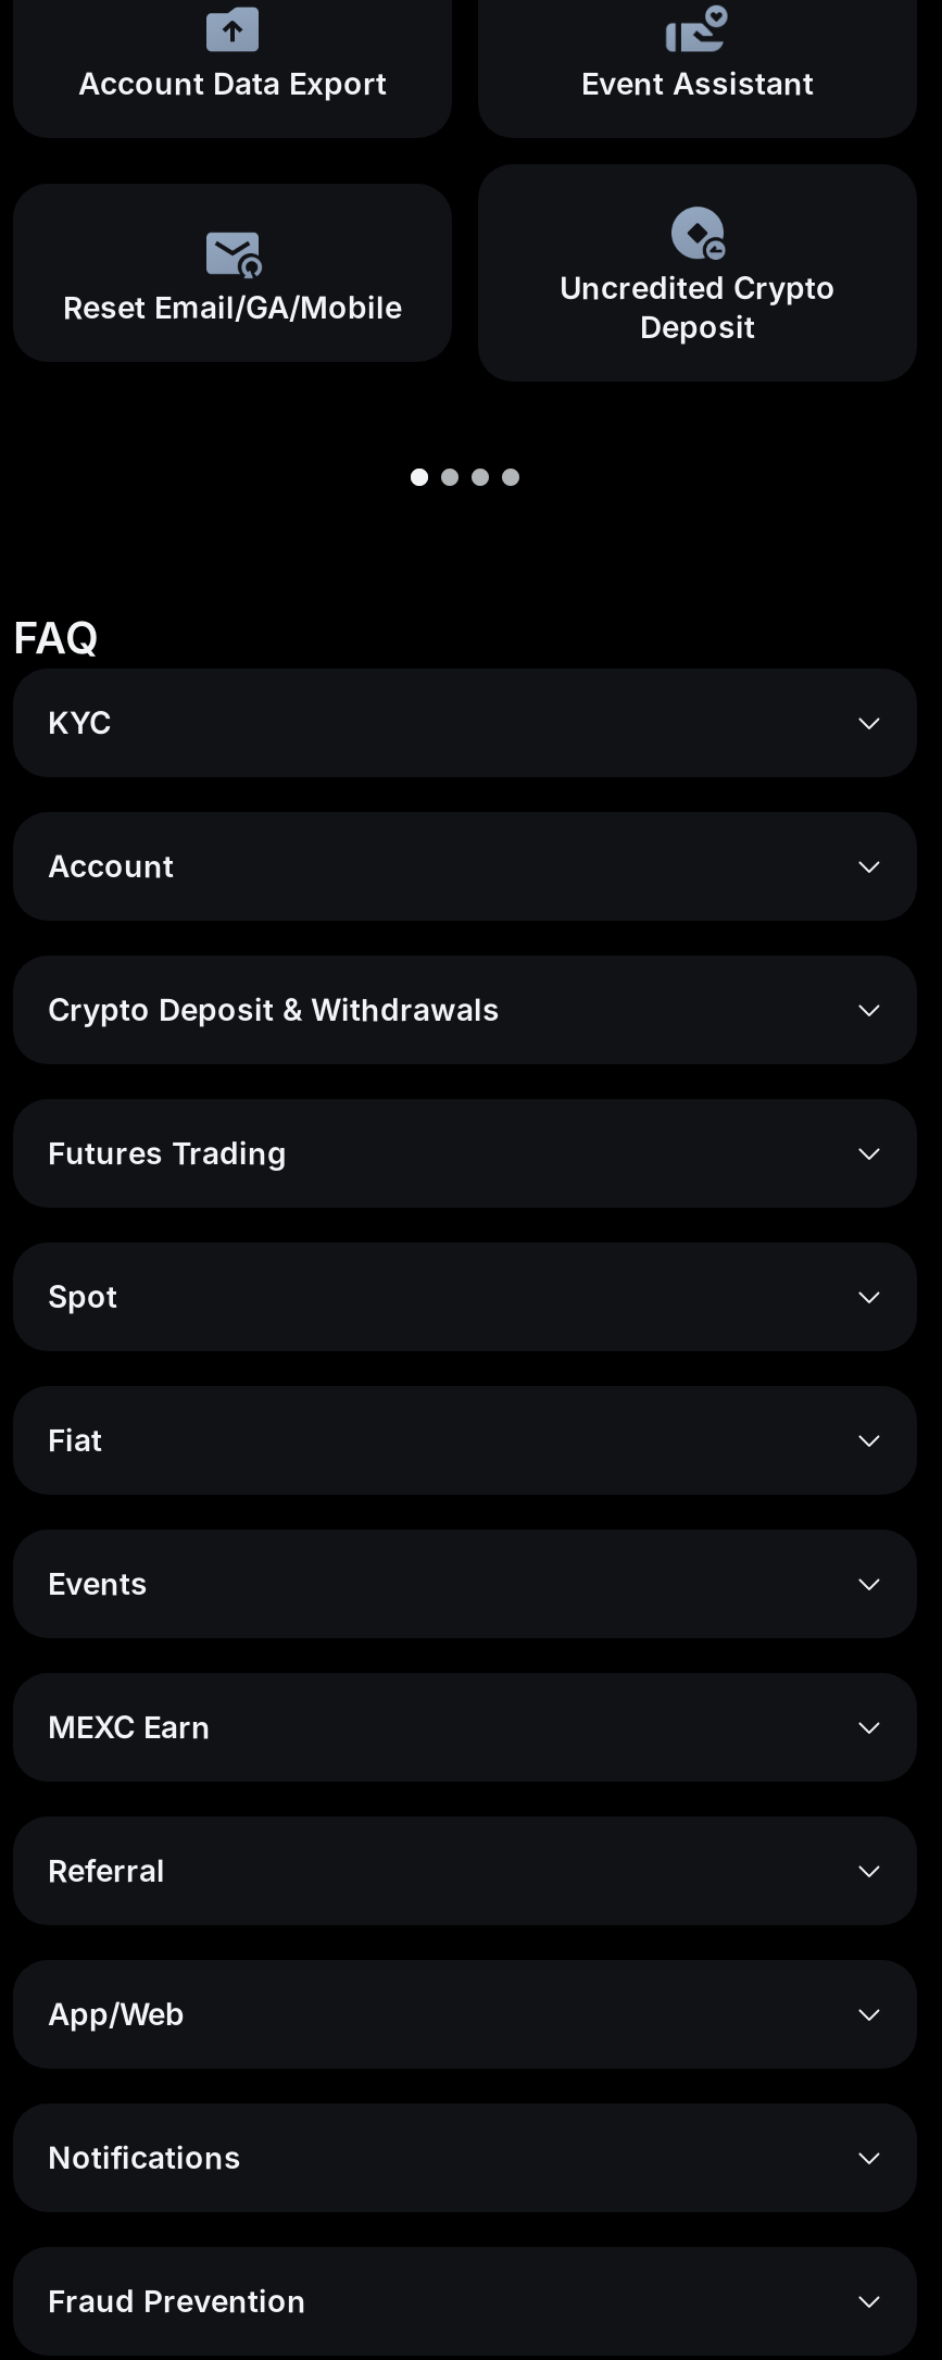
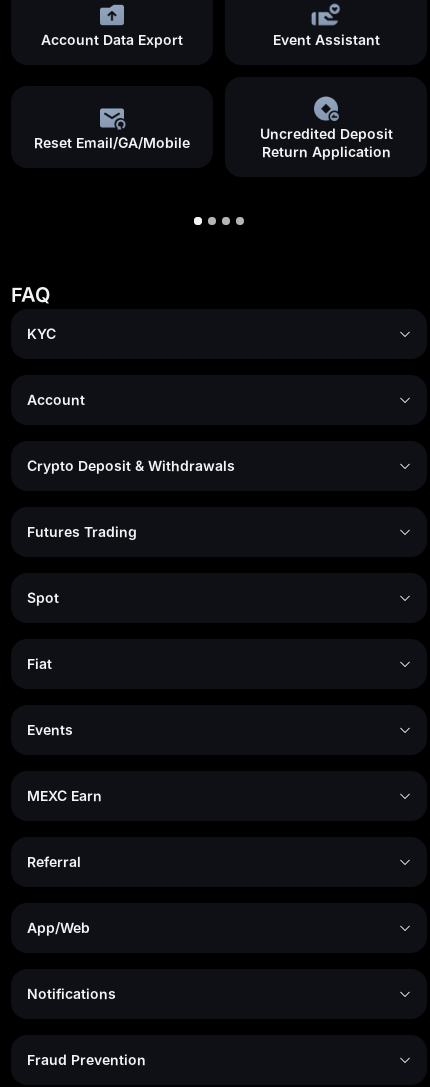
- Uncredited Crypto
- Deposit
+ Uncredited Deposit
+ Return Application
